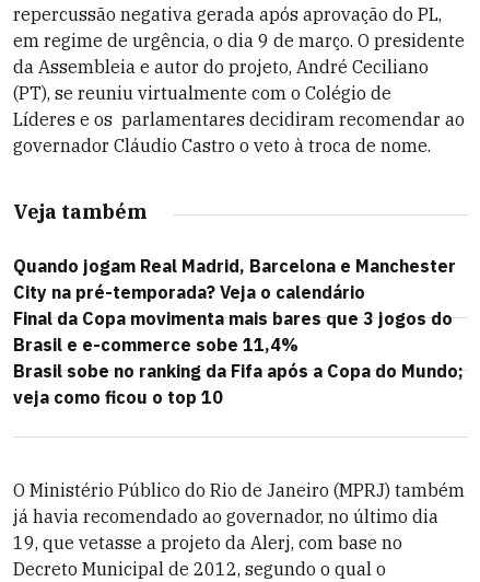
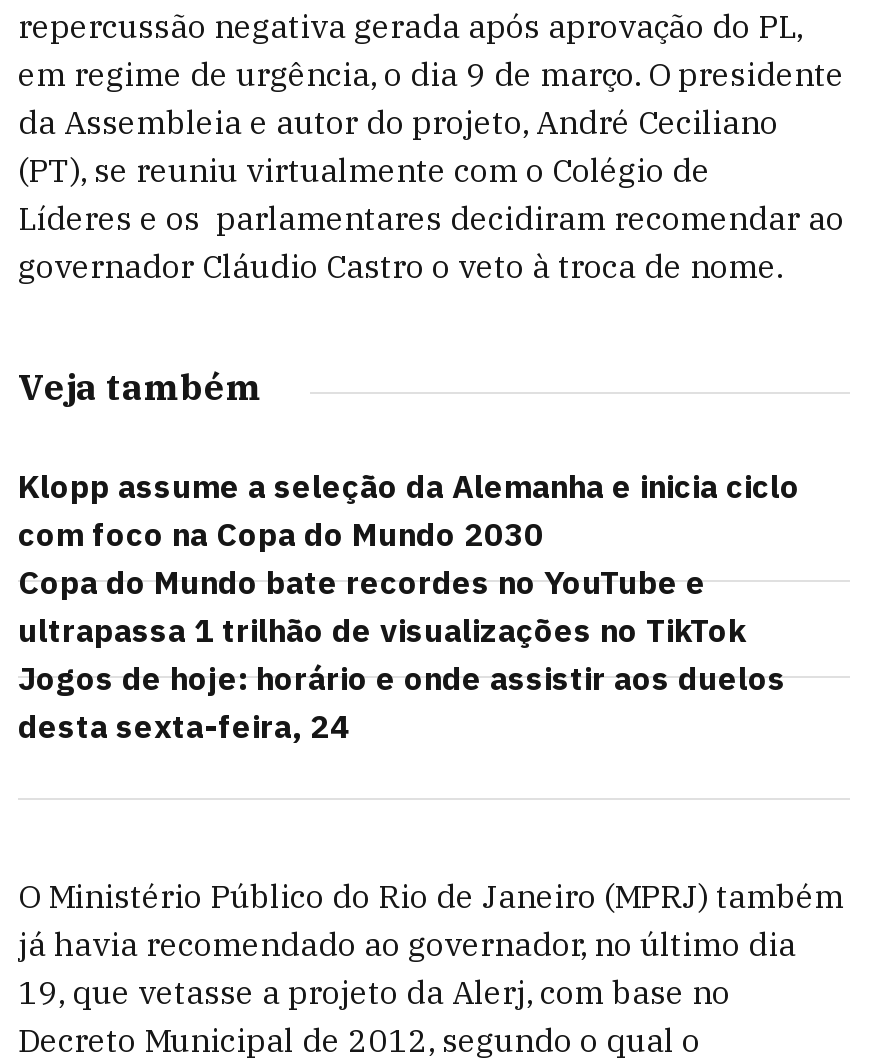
- Quando jogam Real Madrid, Barcelona e Manchester
- City na pré-temporada? Veja o calendário
- Final da Copa movimenta mais bares que 3 jogos do
- Brasil e e-commerce sobe 11,4%
- Brasil sobe no ranking da Fifa após a Copa do Mundo;
- veja como ficou o top 10
+ Klopp assume a seleção da Alemanha e inicia ciclo
+ com foco na Copa do Mundo 2030
+ Copa do Mundo bate recordes no YouTube e
+ ultrapassa 1 trilhão de visualizações no TikTok
+ Jogos de hoje: horário e onde assistir aos duelos
+ desta sexta-feira, 24
